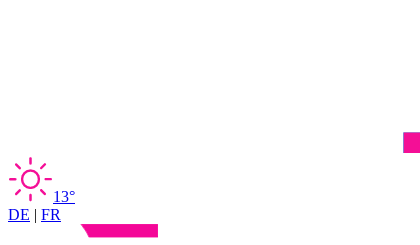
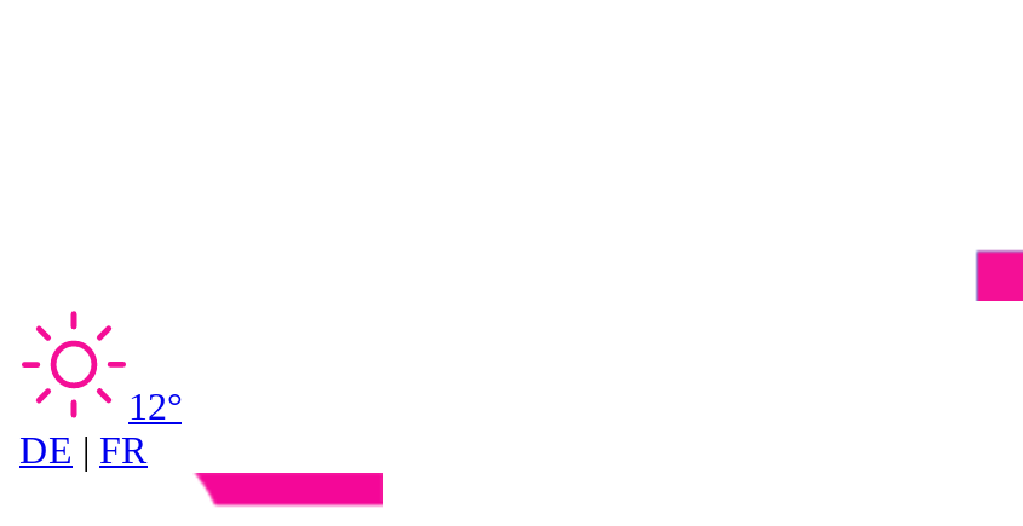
- 13°
+ 12°
